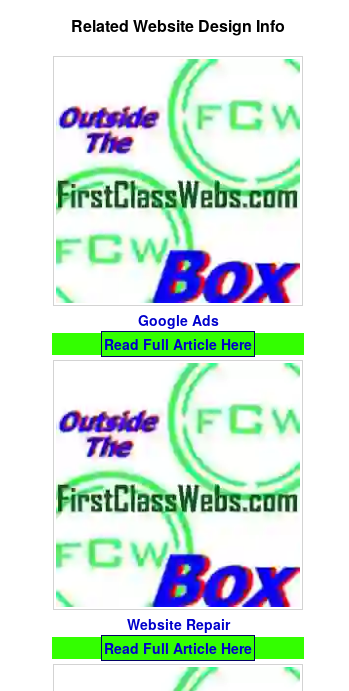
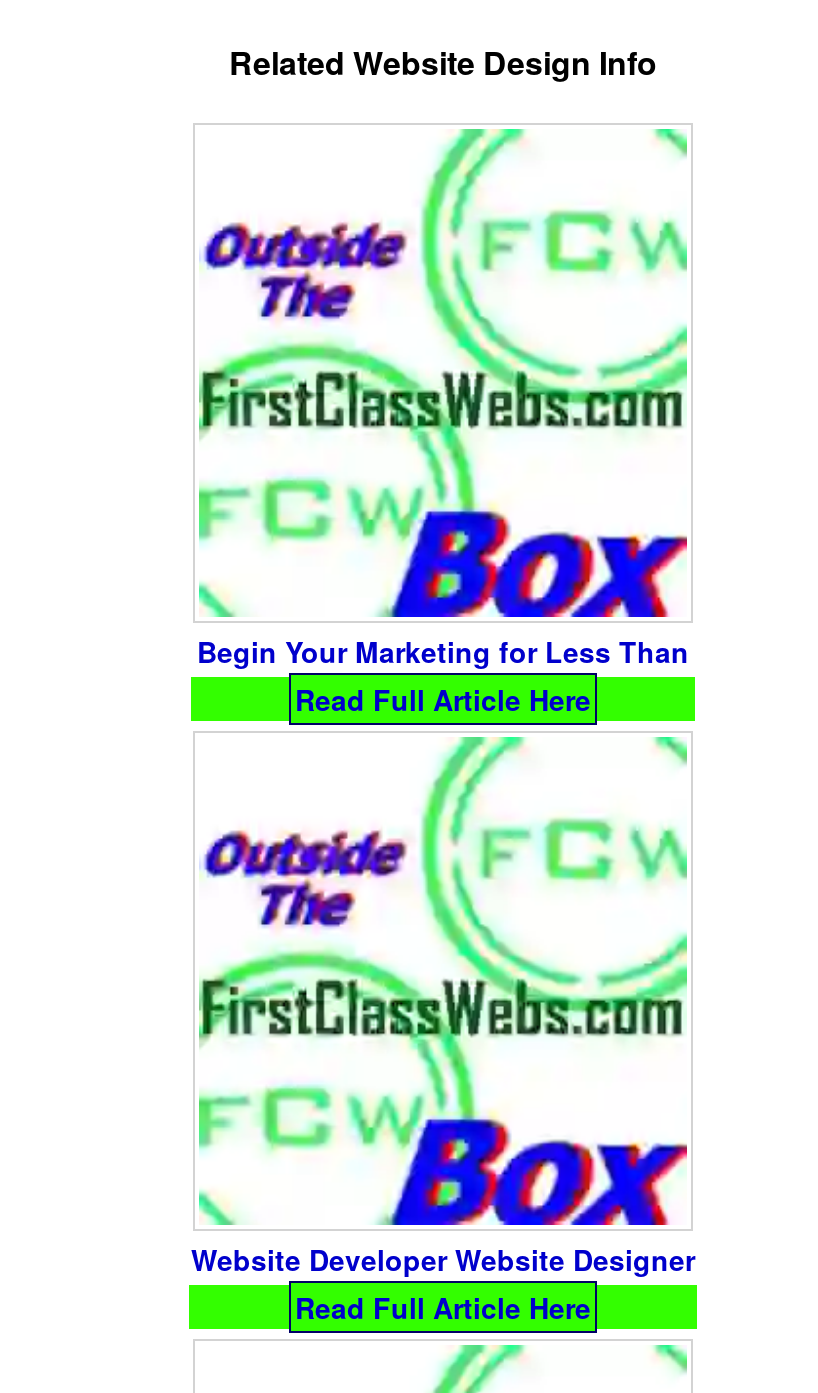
- Google Ads
+ Begin Your Marketing for Less Than

- Website Repair
+ Website Developer Website Designer
